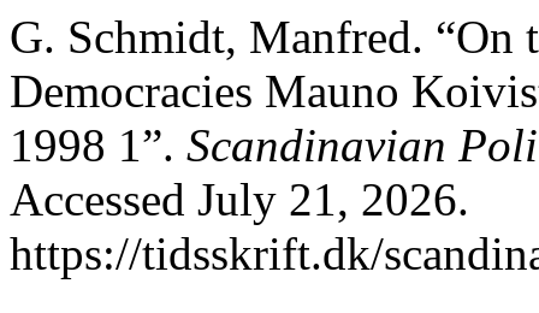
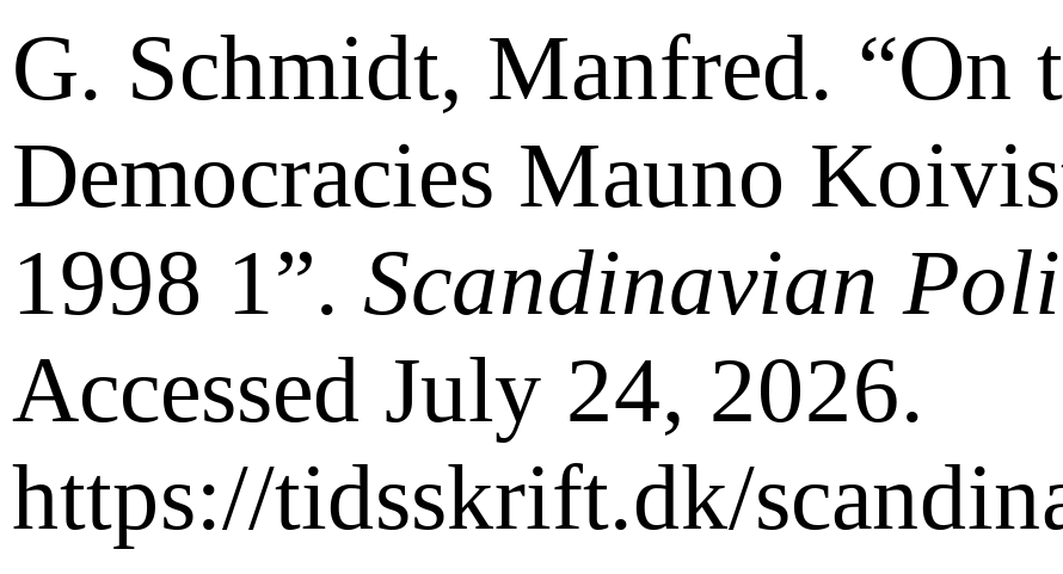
- Accessed July 21, 2026.
+ Accessed July 24, 2026.
